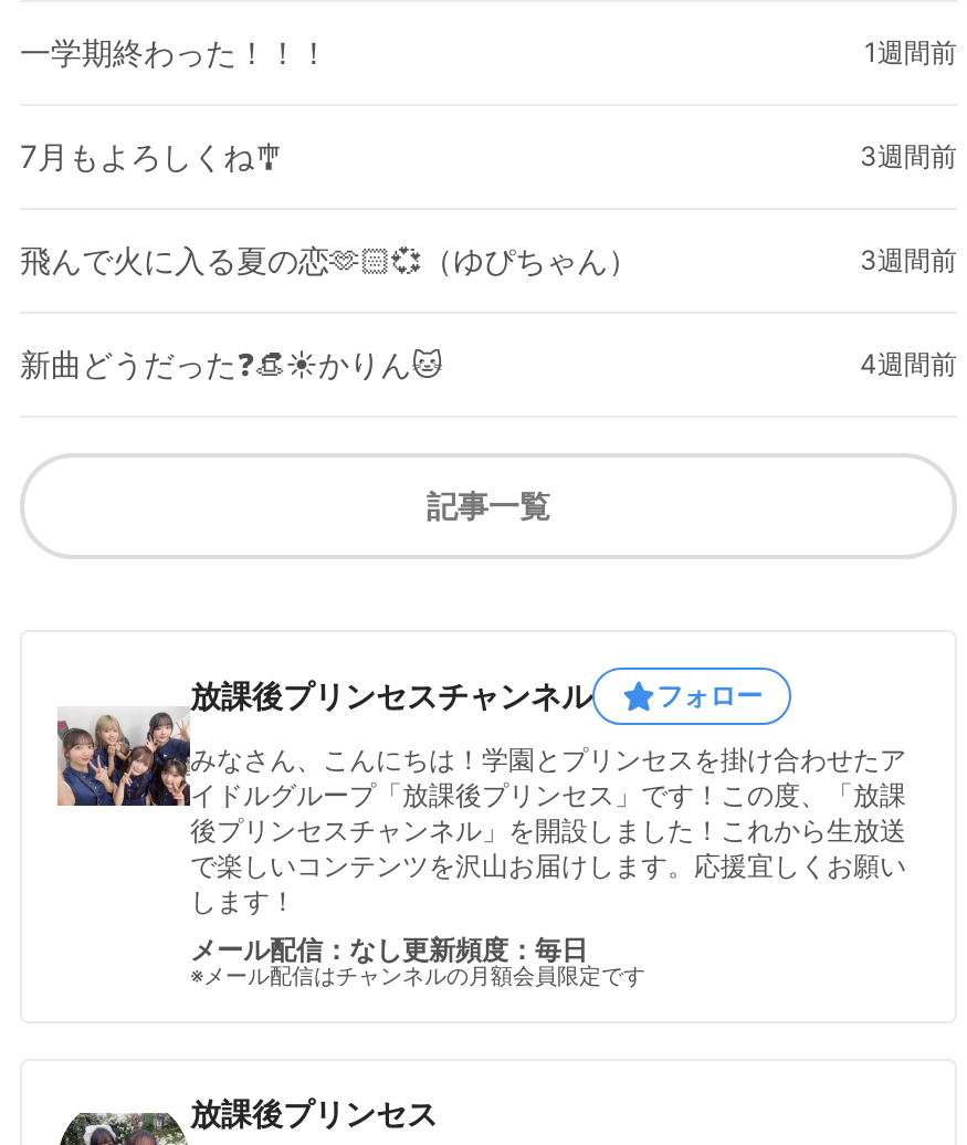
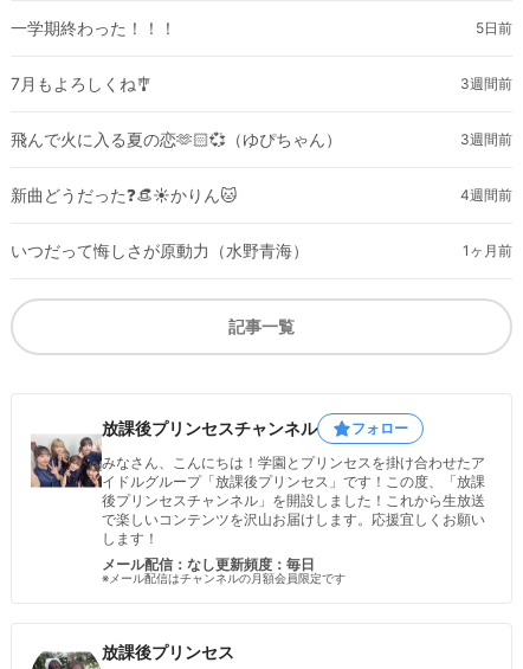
- 1週間前
+ 5日前

+ いつだって悔しさが原動力（水野青海）
+ 1ヶ月前
